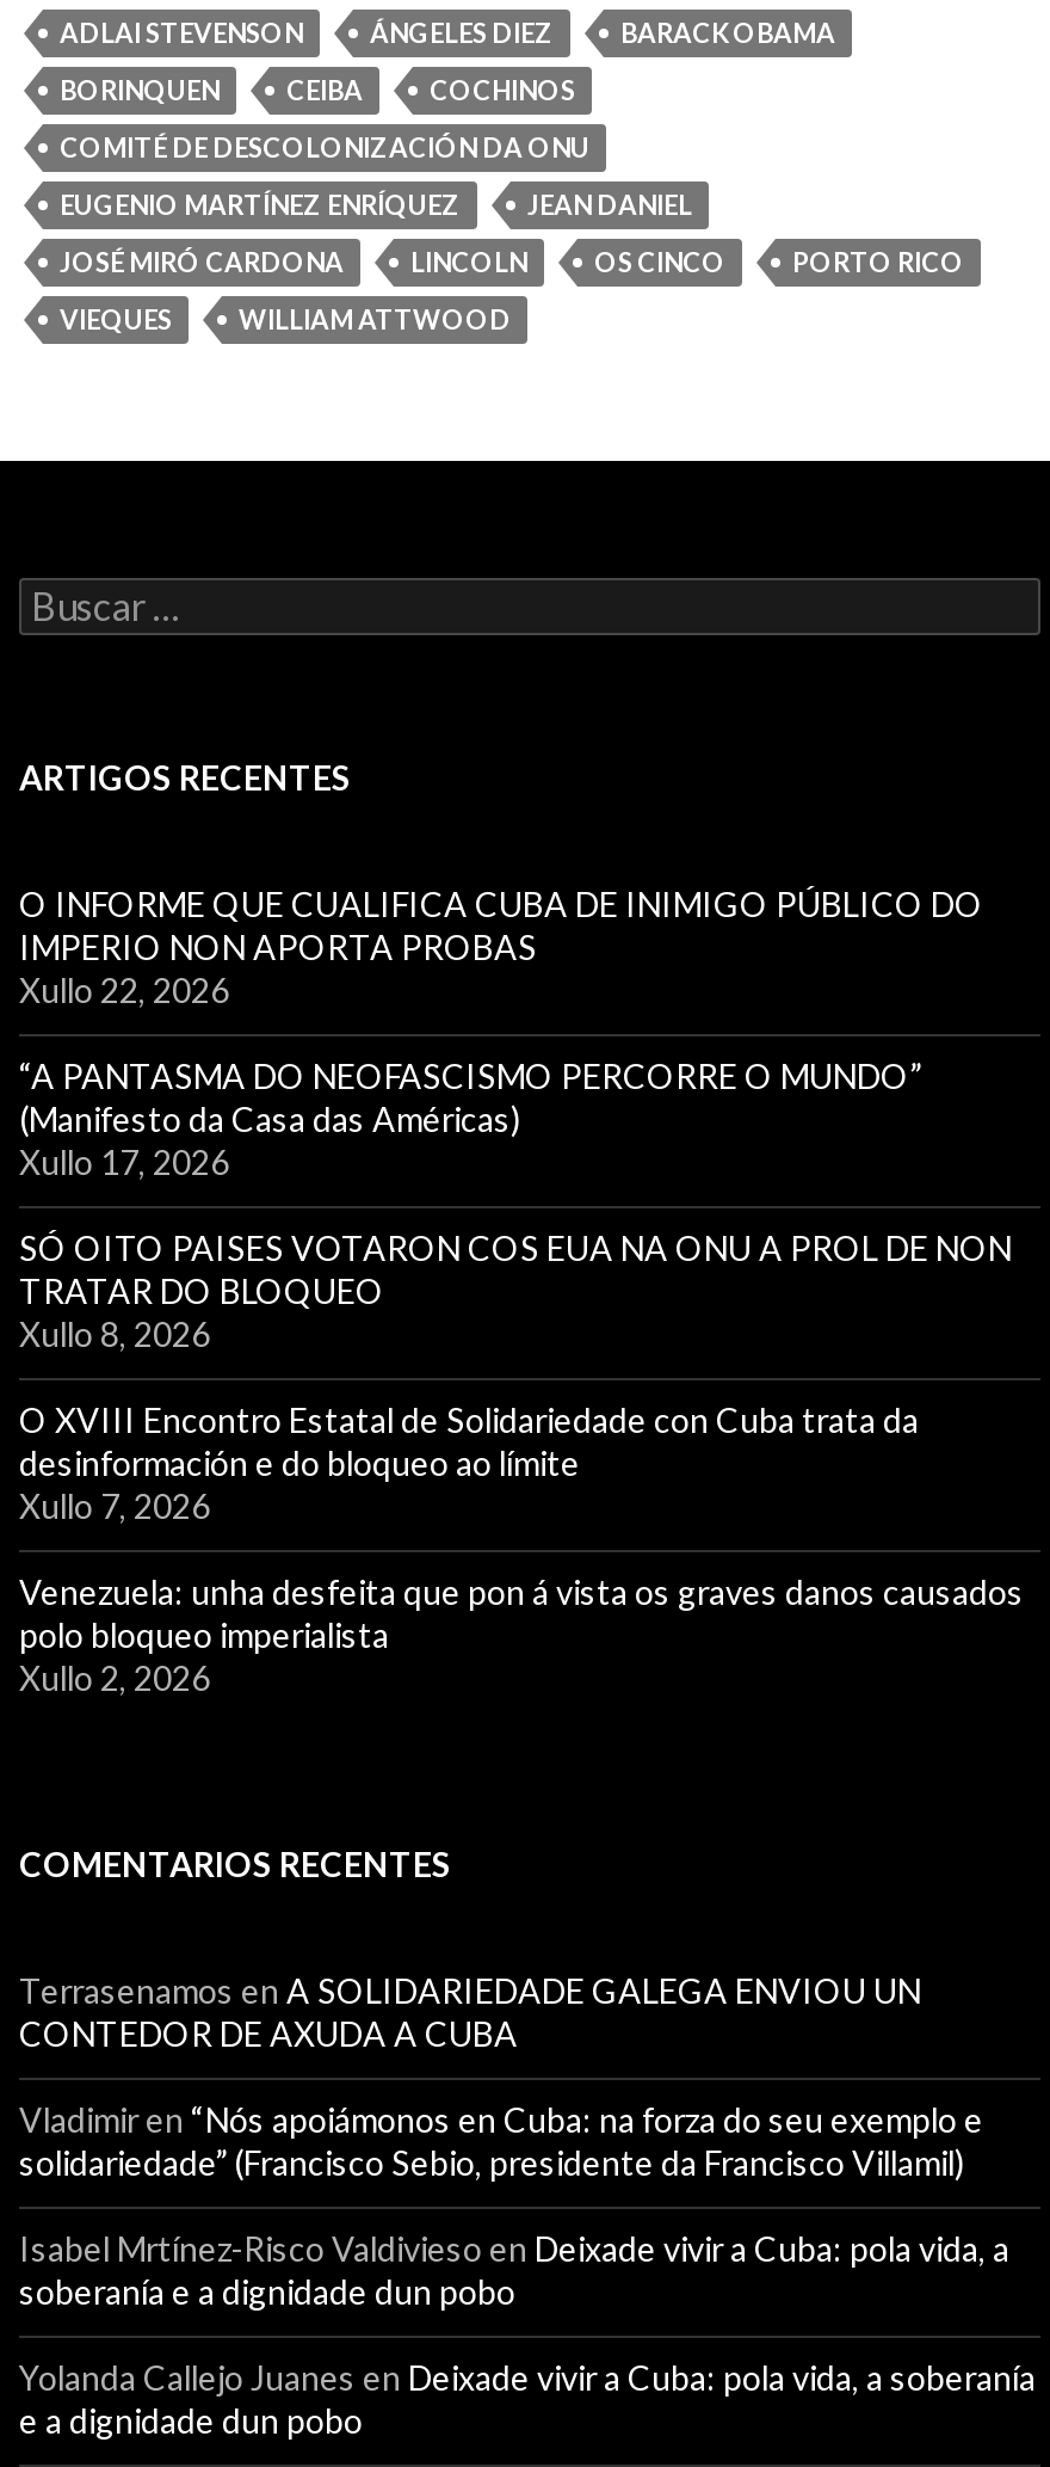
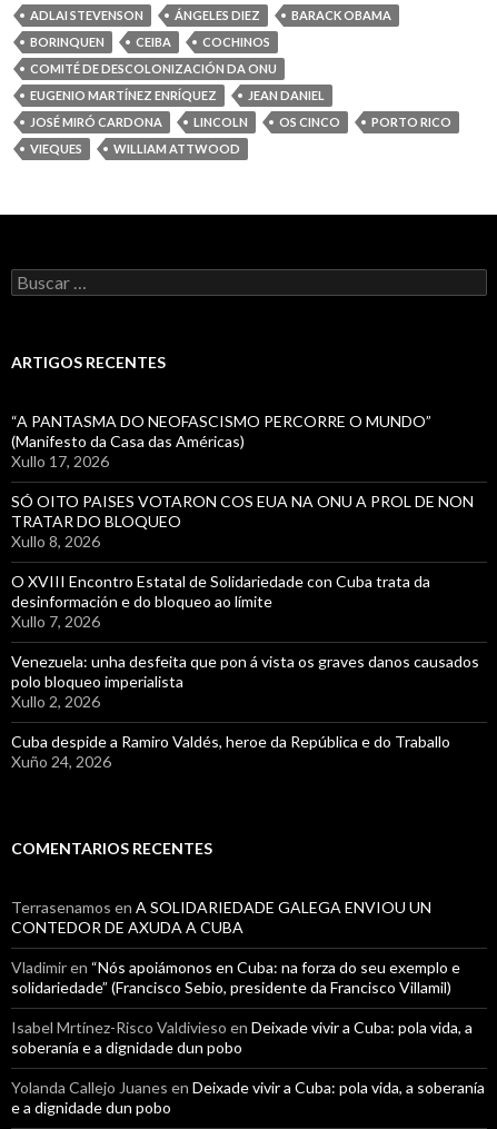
- O INFORME QUE CUALIFICA CUBA DE INIMIGO PÚBLICO DO
- IMPERIO NON APORTA PROBAS
- Xullo 22, 2026

moved up: “A PANTASMA DO NEOFASCISMO PERCORRE O MUNDO” | (Manifesto da Casa das Américas) | Xullo 17, 2026 | ... | polo bloqueo imperialista | Xullo 2, 2026

+ Cuba despide a Ramiro Valdés, heroe da República e do Traballo
+ Xuño 24, 2026
